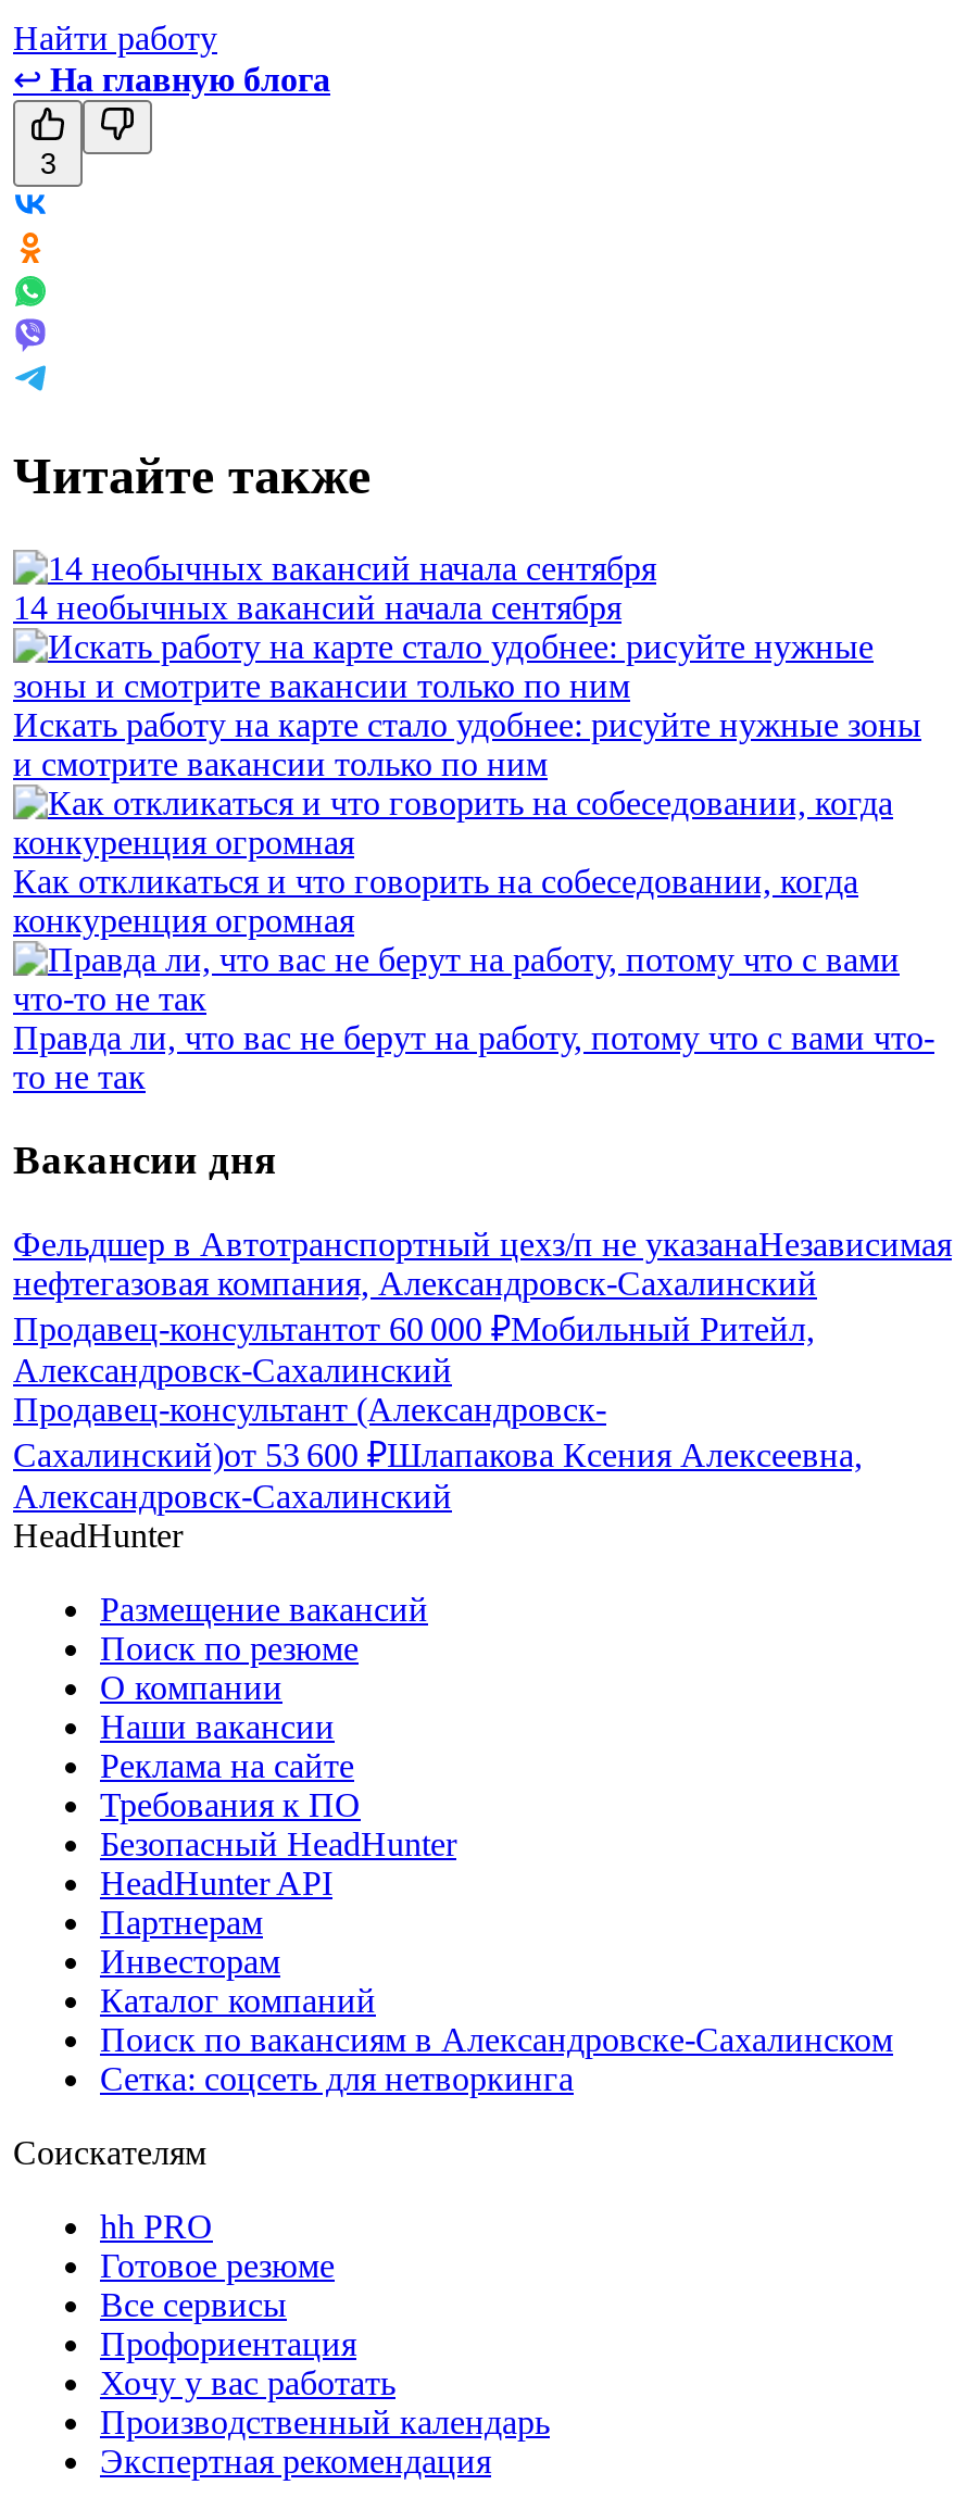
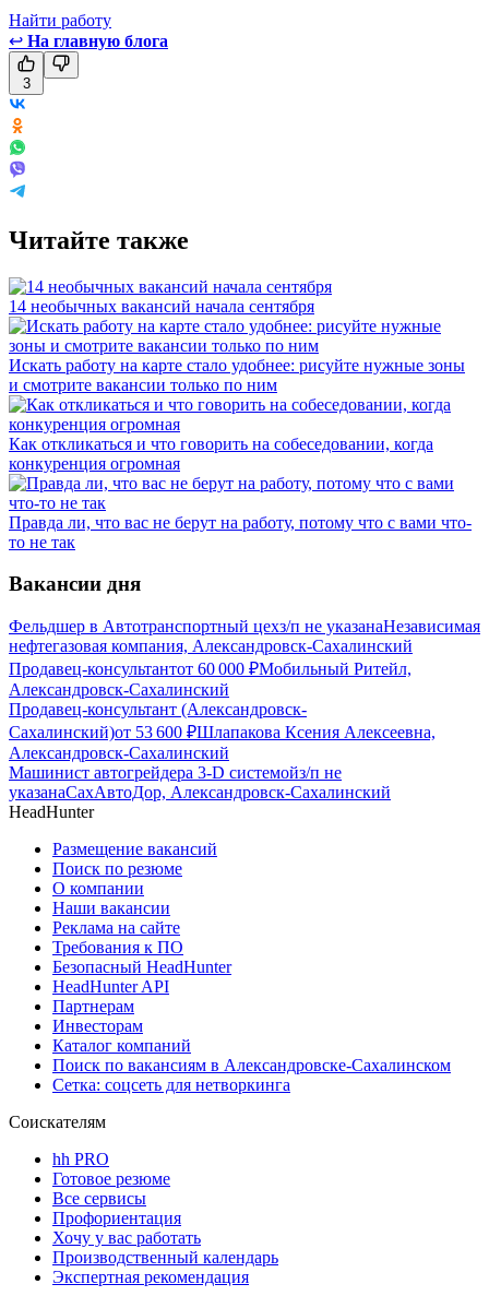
+ Машинист автогрейдера 3-D системойз/п не
+ указанаСахАвтоДор, Александровск-Сахалинский
